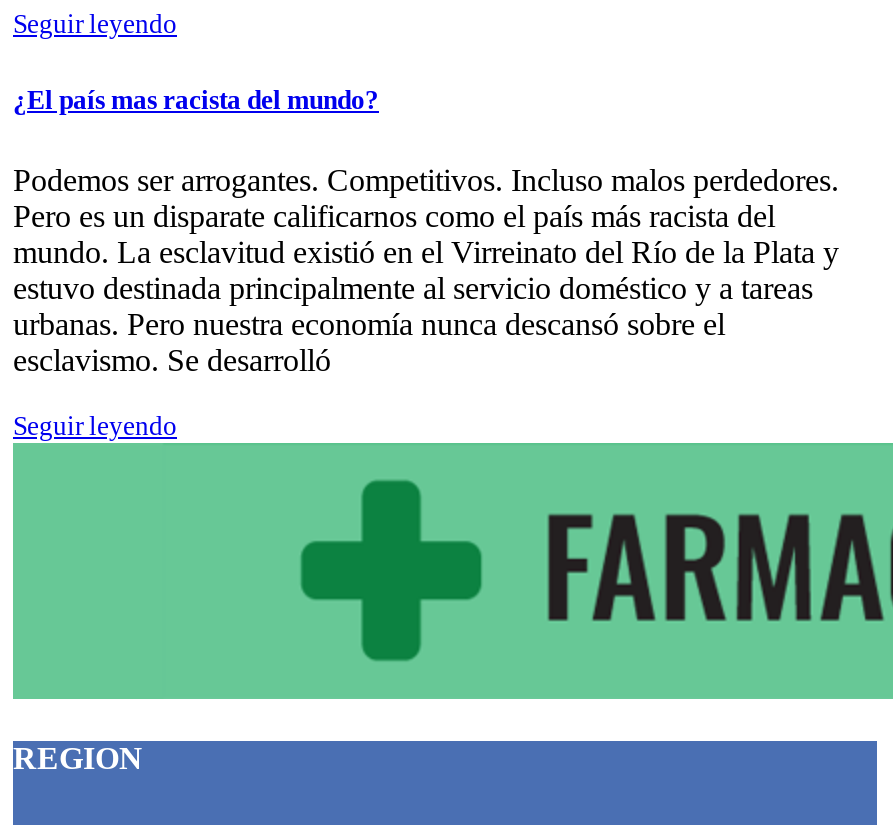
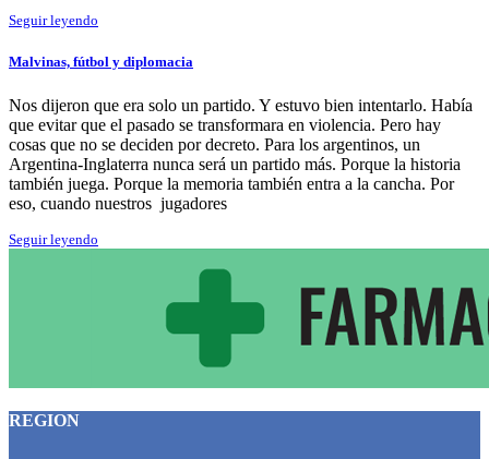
- ¿El país mas racista del mundo?
+ Malvinas, fútbol y diplomacia

- Podemos ser arrogantes. Competitivos. Incluso malos perdedores.
- Pero es un disparate calificarnos como el país más racista del
- mundo. La esclavitud existió en el Virreinato del Río de la Plata y
- estuvo destinada principalmente al servicio doméstico y a tareas
- urbanas. Pero nuestra economía nunca descansó sobre el
- esclavismo. Se desarrolló
+ Nos dijeron que era solo un partido. Y estuvo bien intentarlo. Había
+ que evitar que el pasado se transformara en violencia. Pero hay
+ cosas que no se deciden por decreto. Para los argentinos, un
+ Argentina-Inglaterra nunca será un partido más. Porque la historia
+ también juega. Porque la memoria también entra a la cancha. Por
+ eso, cuando nuestros jugadores
